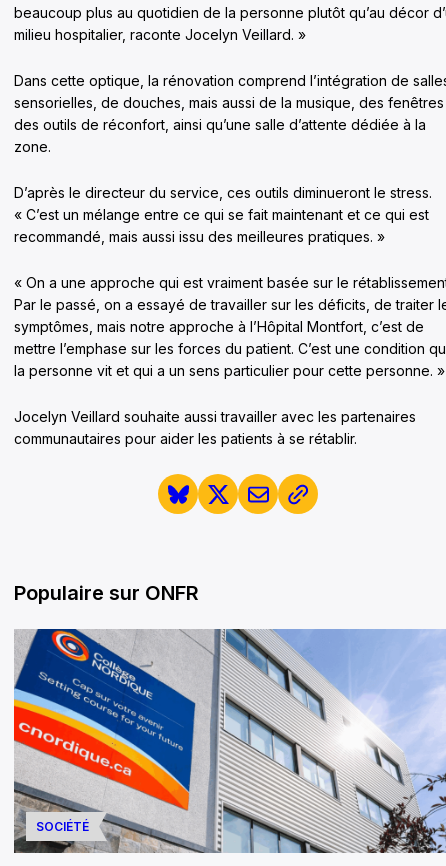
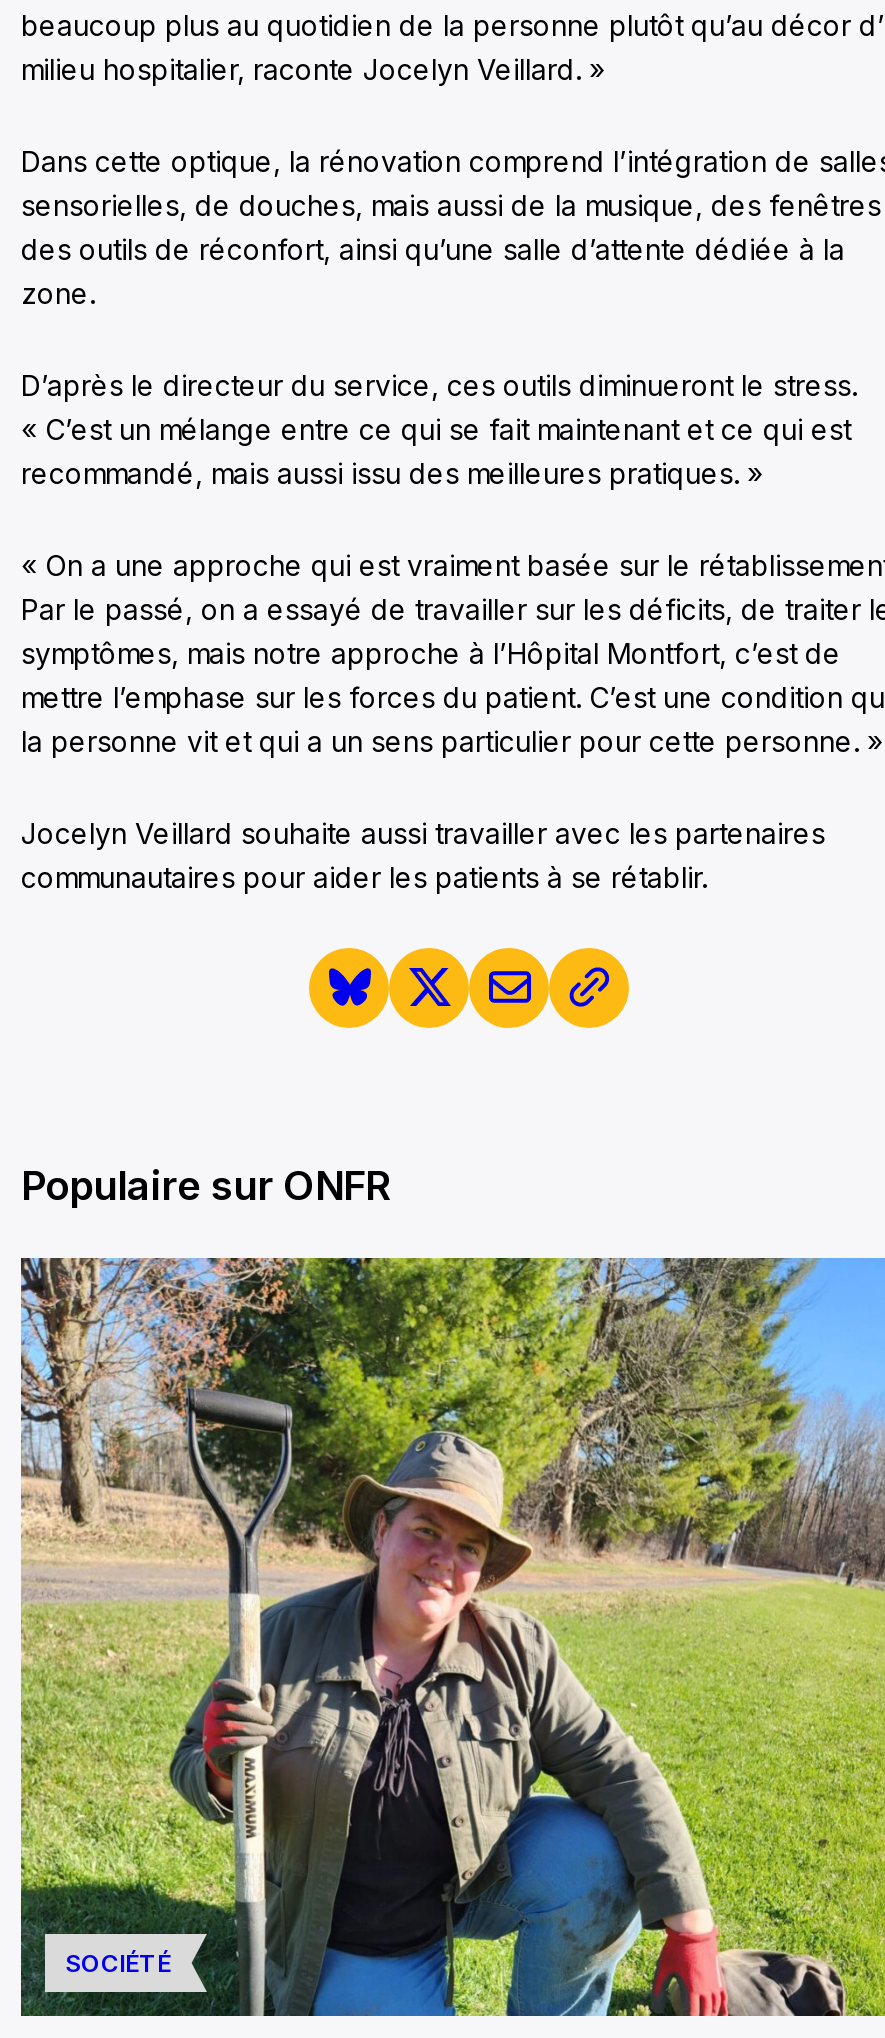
- [image]
+ [image]
